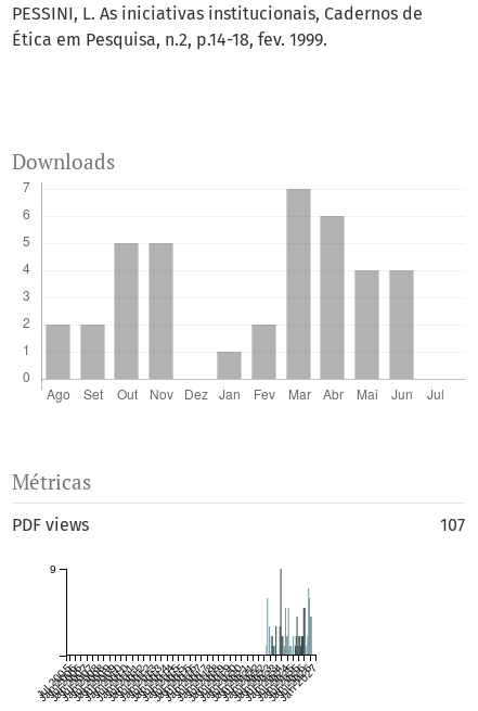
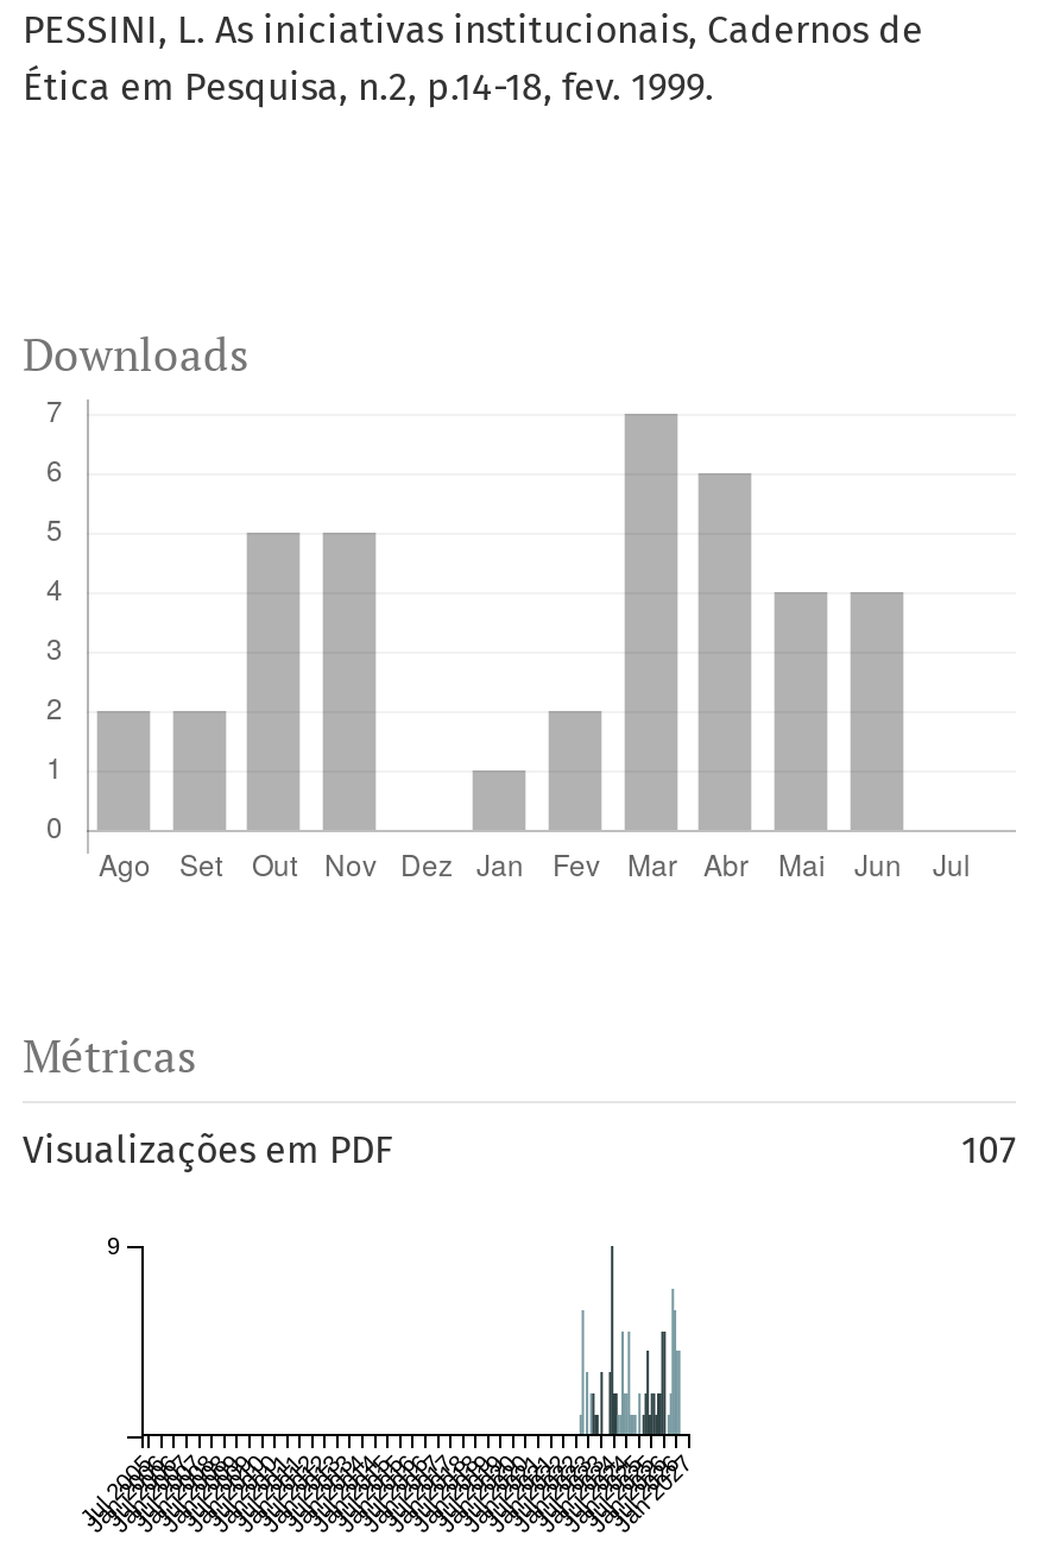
- PDF views
+ Visualizações em PDF
